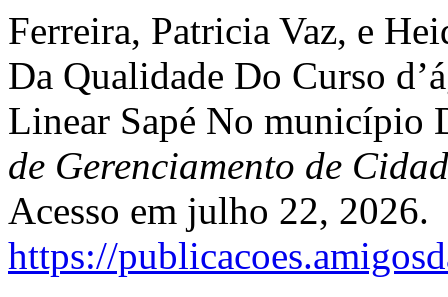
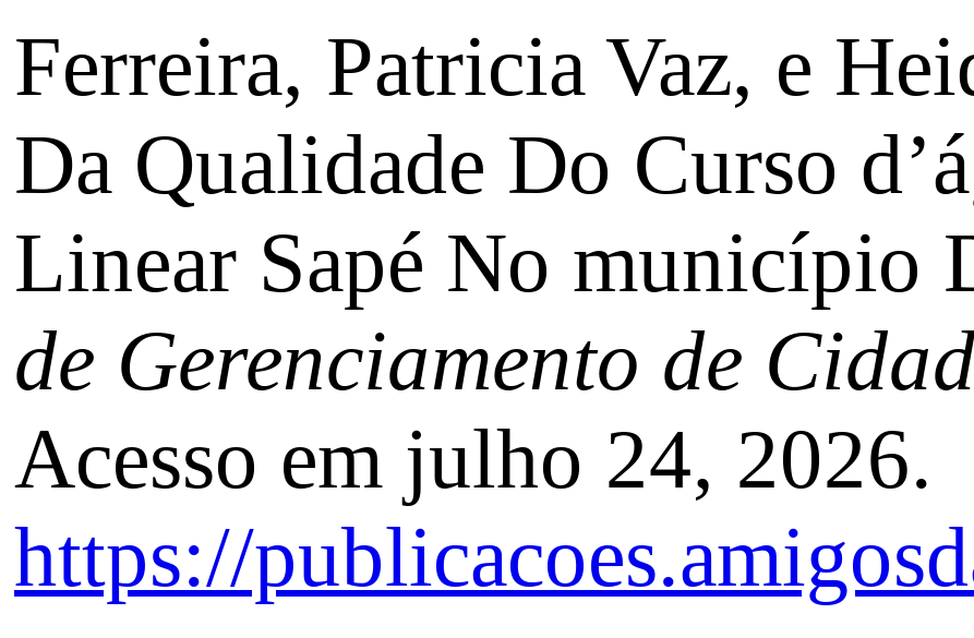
- Acesso em julho 22, 2026.
+ Acesso em julho 24, 2026.
